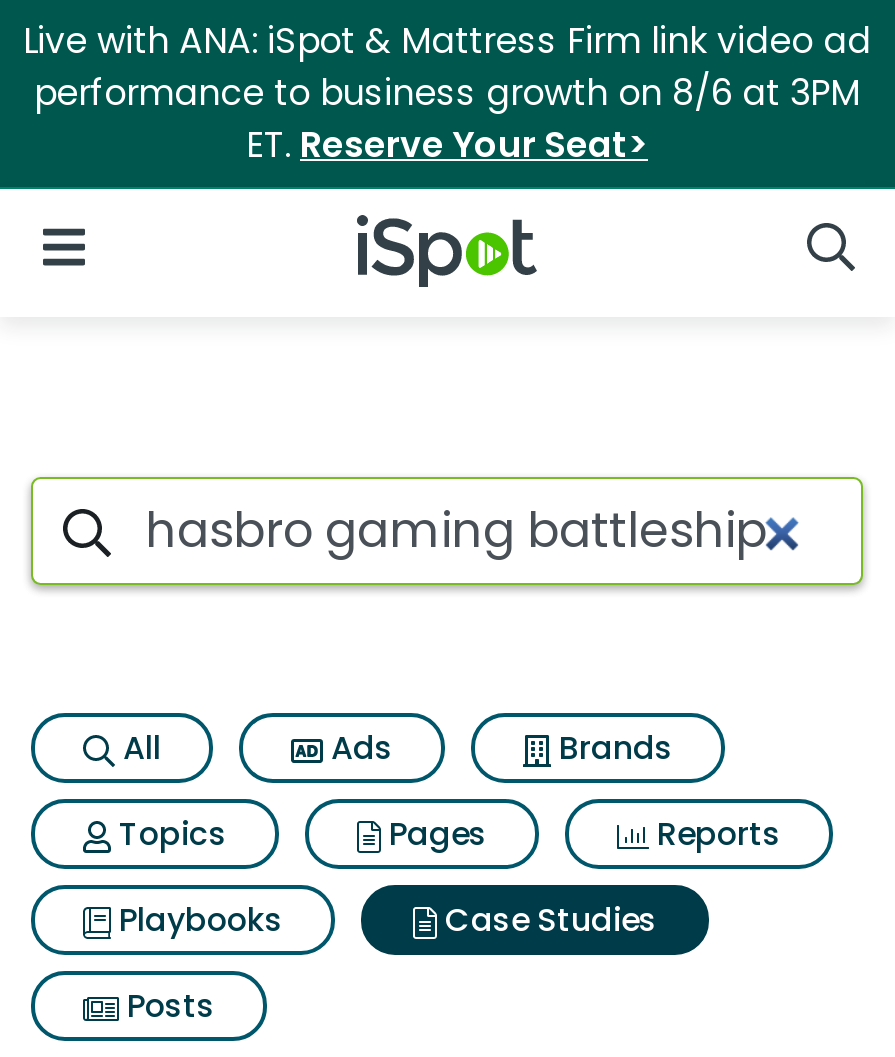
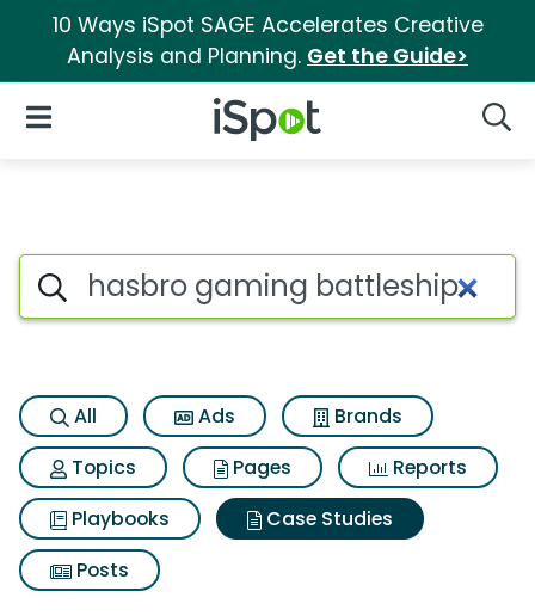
- Live with ANA: iSpot & Mattress Firm link video ad
- performance to business growth on 8/6 at 3PM
- ET. Reserve Your Seat>
+ 10 Ways iSpot SAGE Accelerates Creative
+ Analysis and Planning. Get the Guide>
